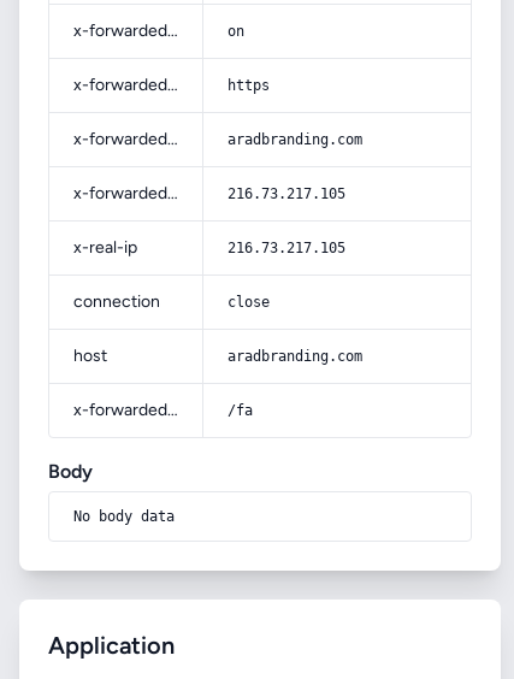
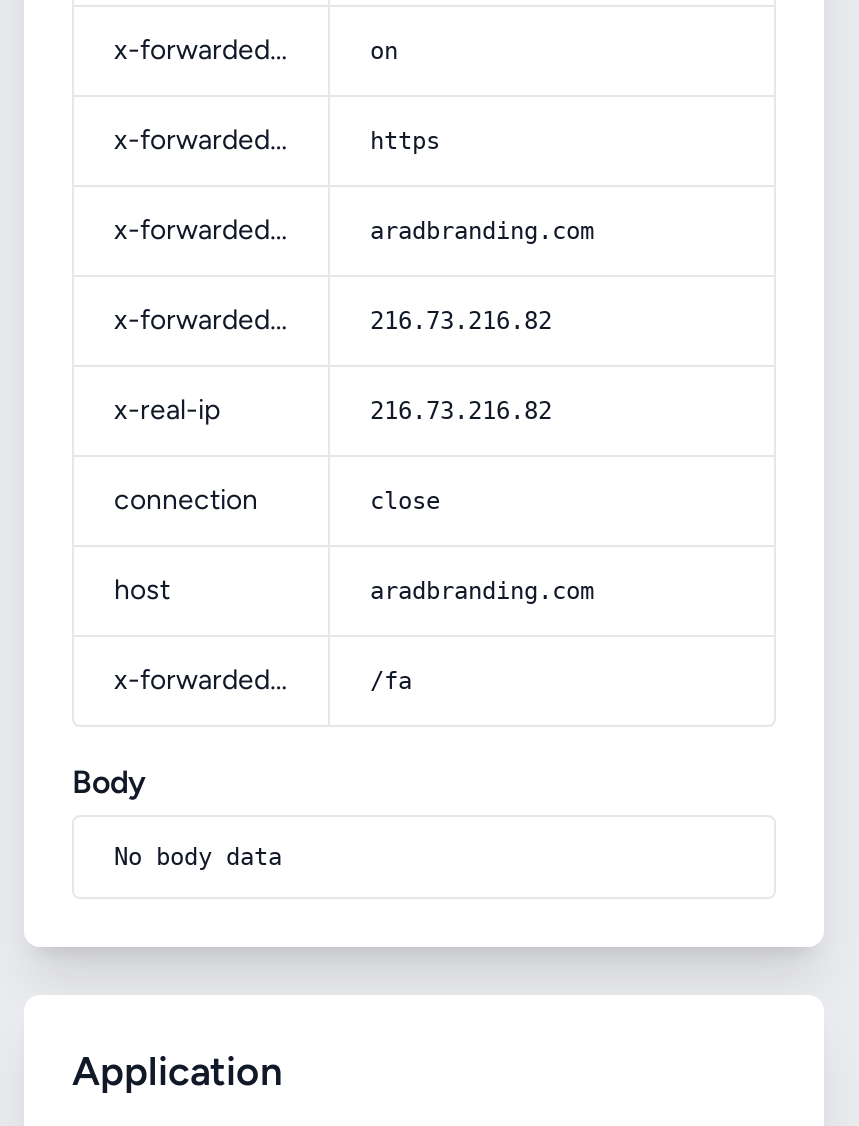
- 216.73.217.105
+ 216.73.216.82

- 216.73.217.105
+ 216.73.216.82
